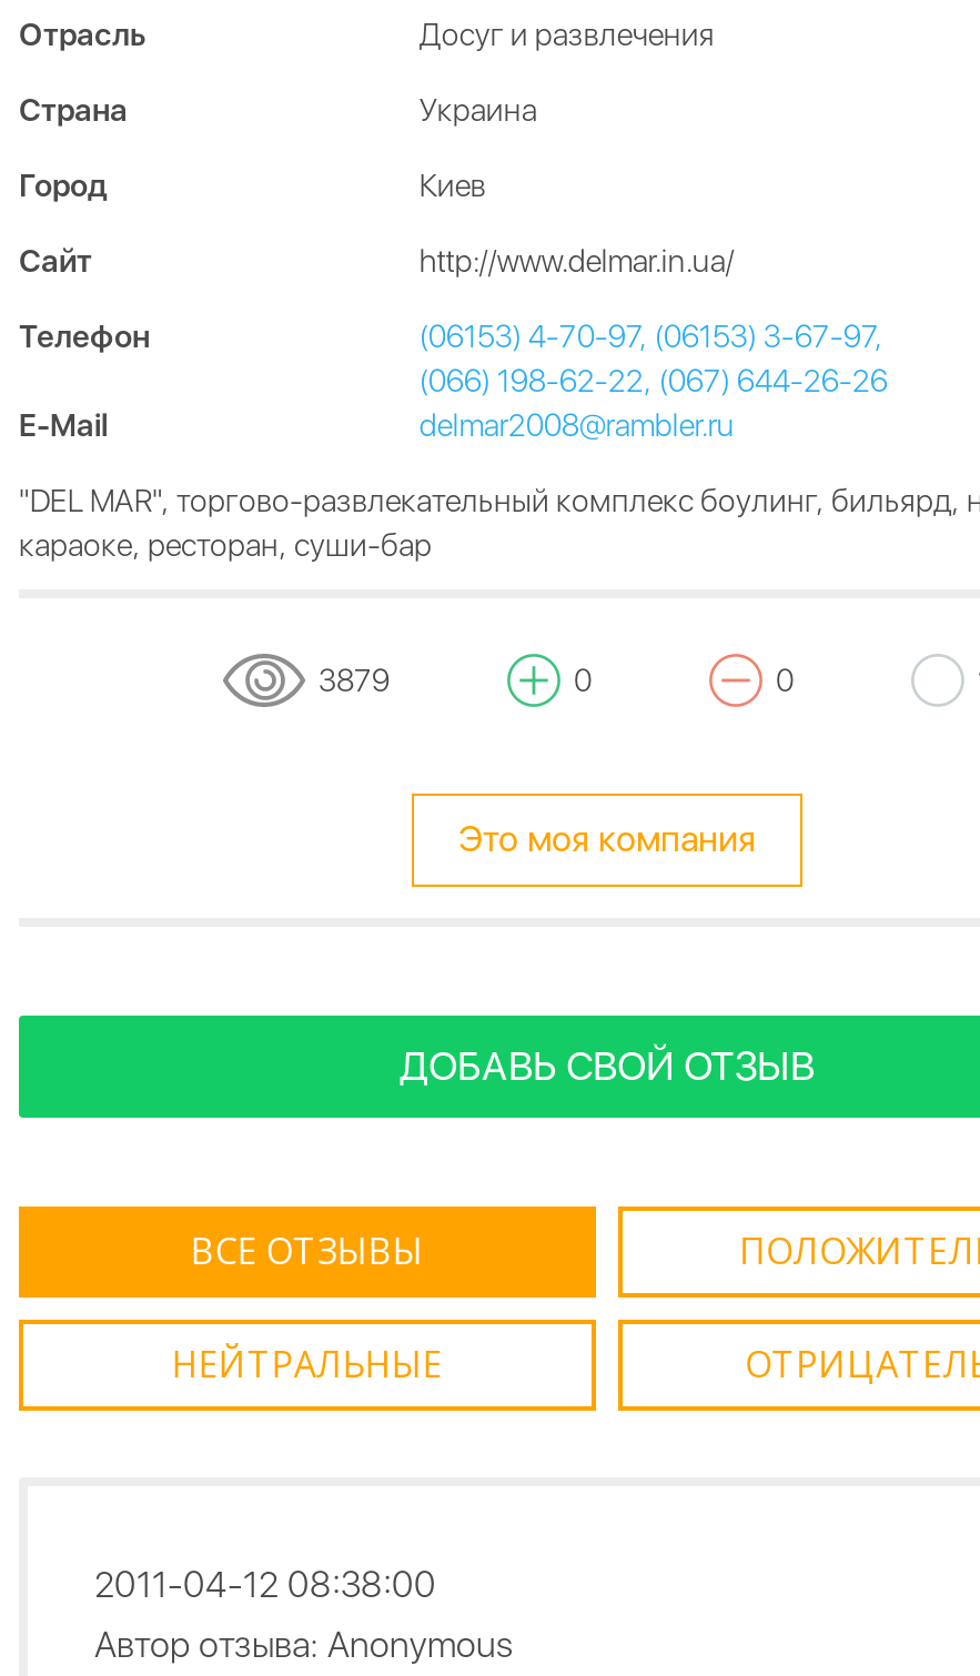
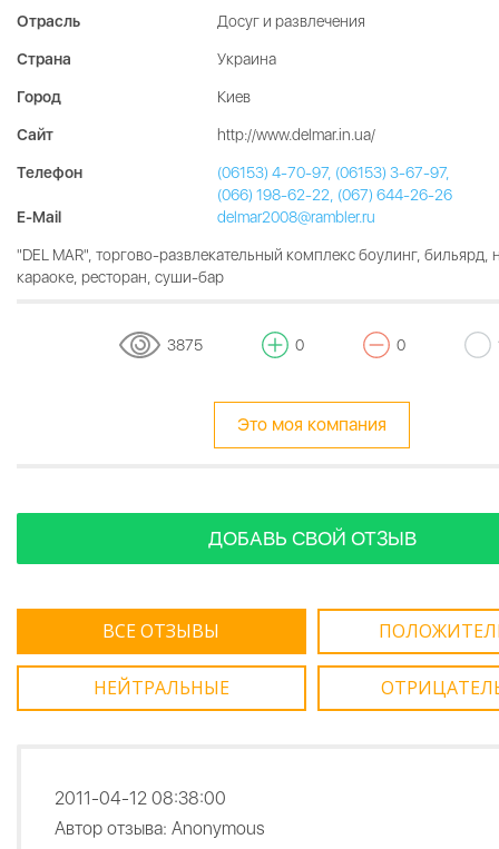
- 3879
+ 3875
